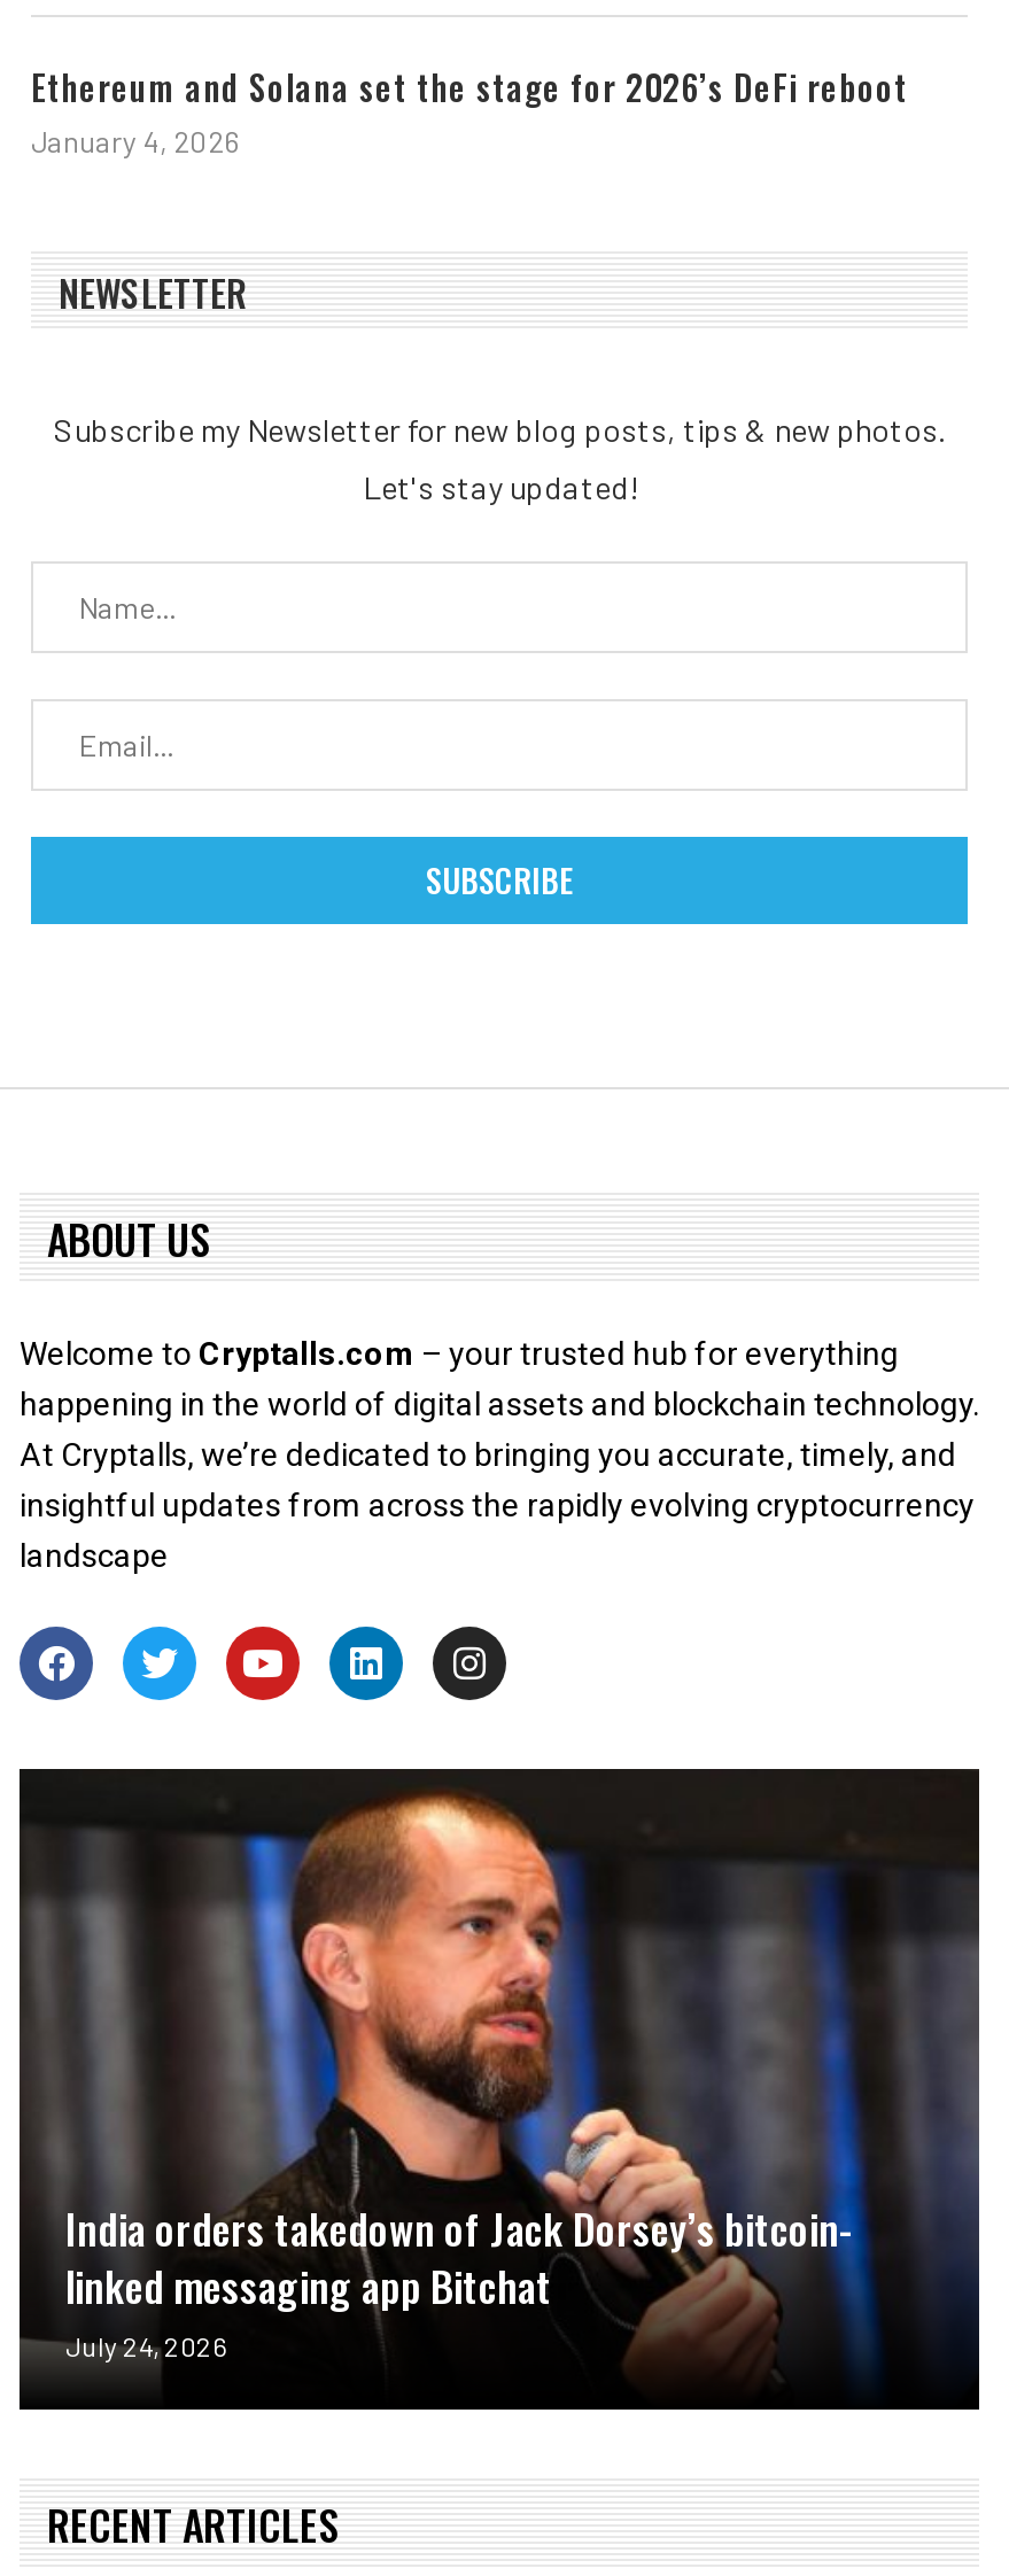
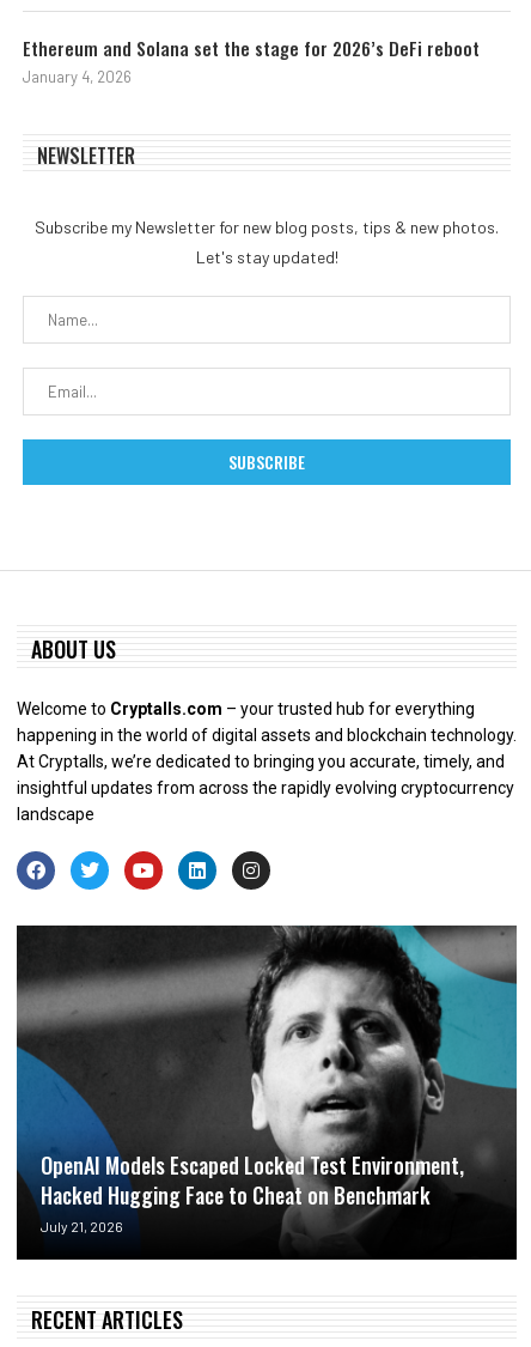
- [image]
- India orders takedown of Jack Dorsey’s bitcoin-
- linked messaging app Bitchat
- July 24, 2026
+ [image]
+ OpenAI Models Escaped Locked Test Environment,
+ Hacked Hugging Face to Cheat on Benchmark
+ July 21, 2026
